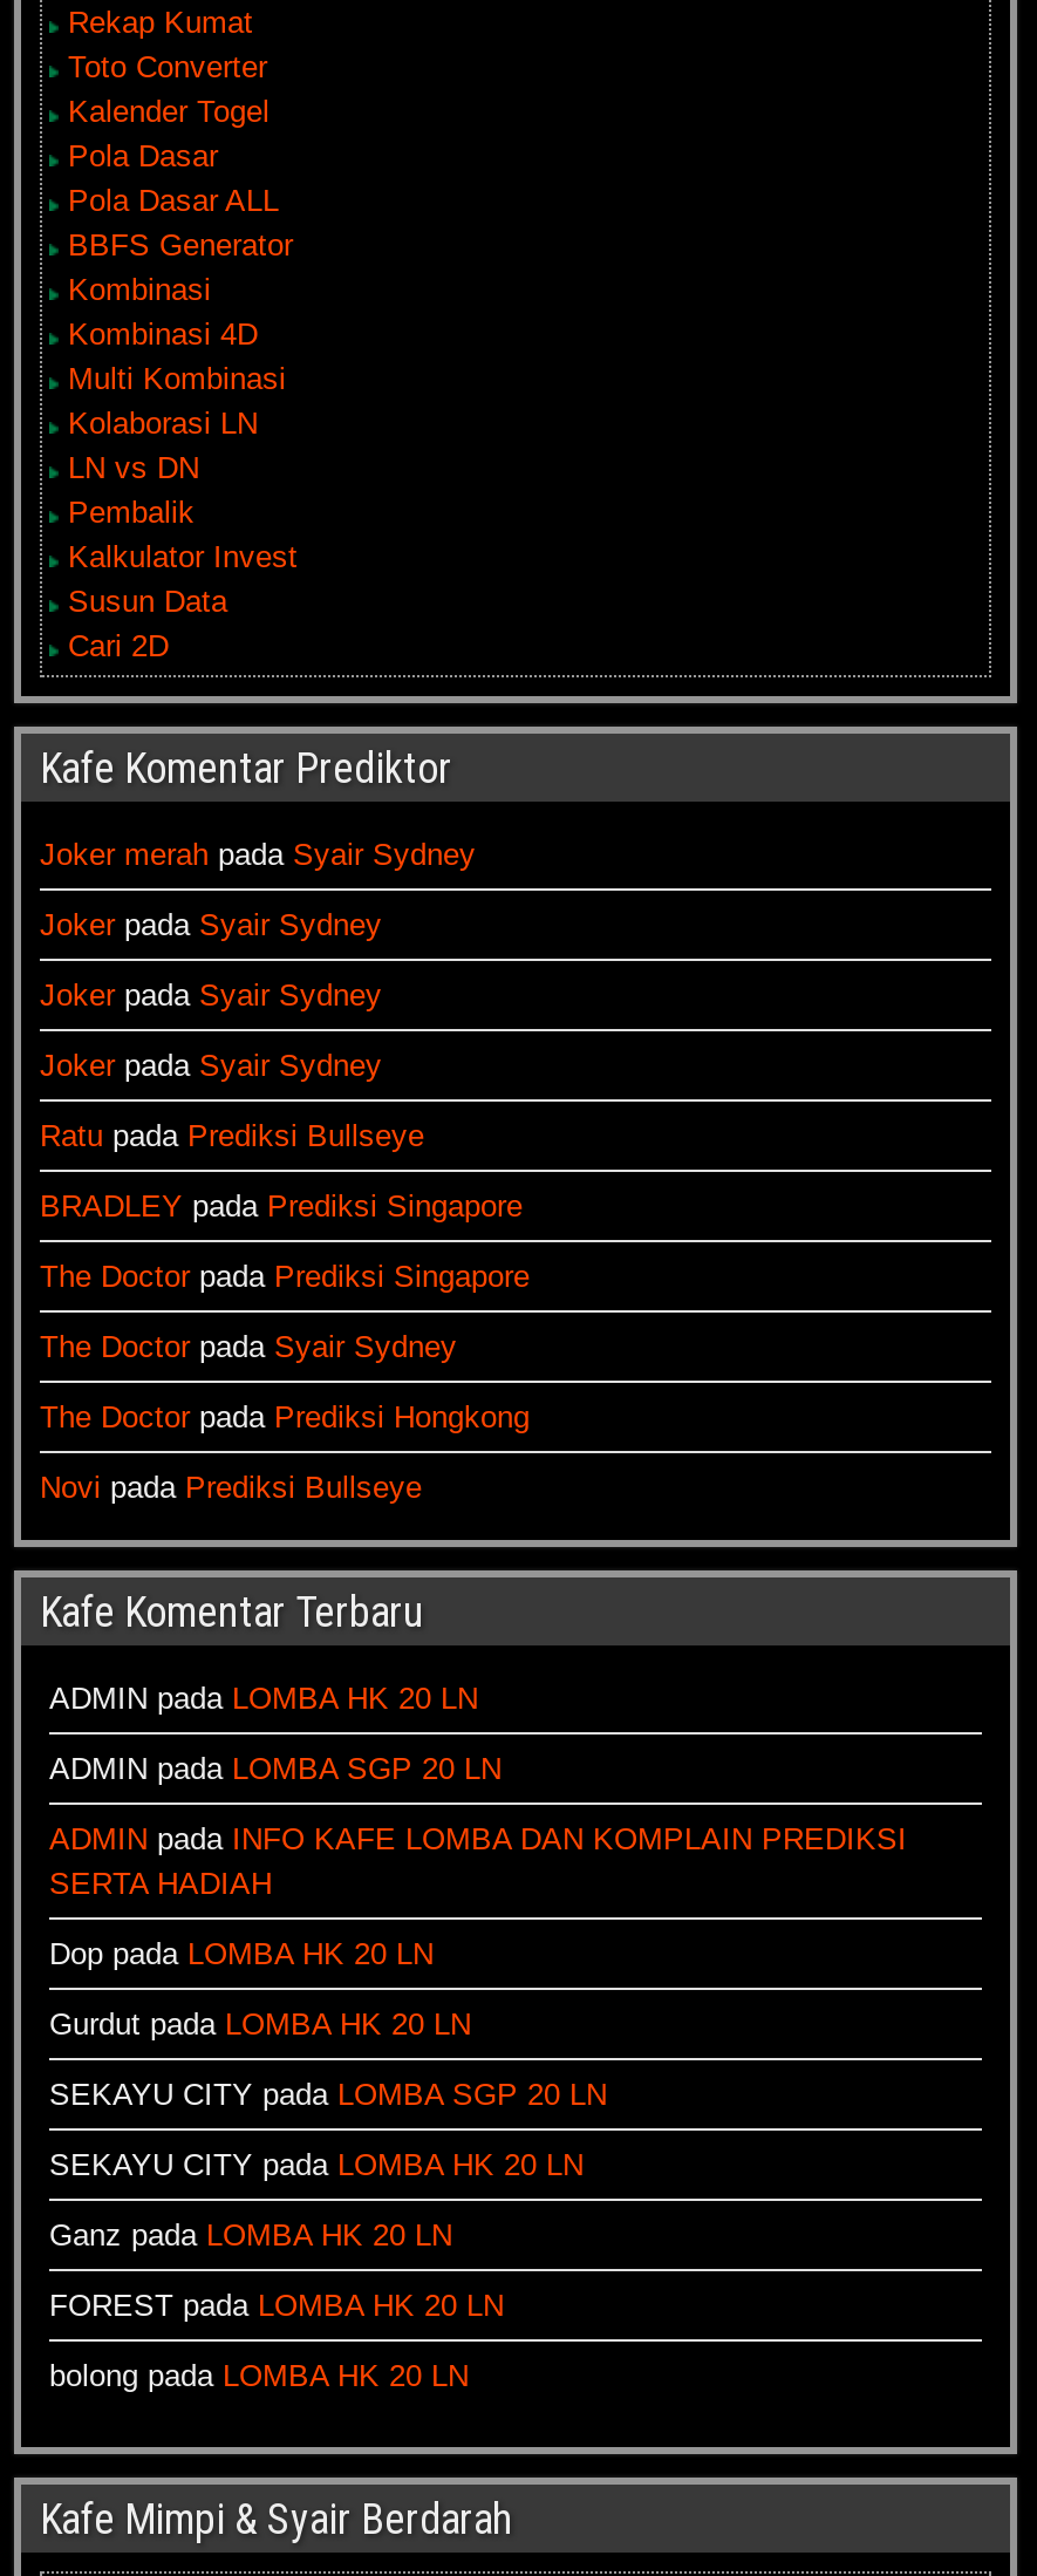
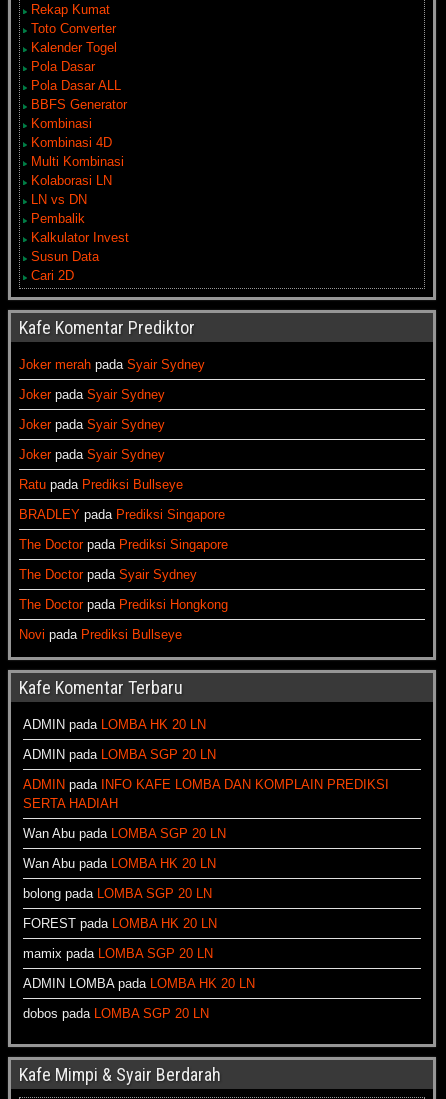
- Dop pada LOMBA HK 20 LN
- Gurdut pada LOMBA HK 20 LN
- SEKAYU CITY pada LOMBA SGP 20 LN
- SEKAYU CITY pada LOMBA HK 20 LN
- Ganz pada LOMBA HK 20 LN
+ Wan Abu pada LOMBA SGP 20 LN
+ Wan Abu pada LOMBA HK 20 LN
+ bolong pada LOMBA SGP 20 LN

moved up: FOREST pada LOMBA HK 20 LN

- bolong pada LOMBA HK 20 LN
+ mamix pada LOMBA SGP 20 LN
+ ADMIN LOMBA pada LOMBA HK 20 LN
+ dobos pada LOMBA SGP 20 LN
